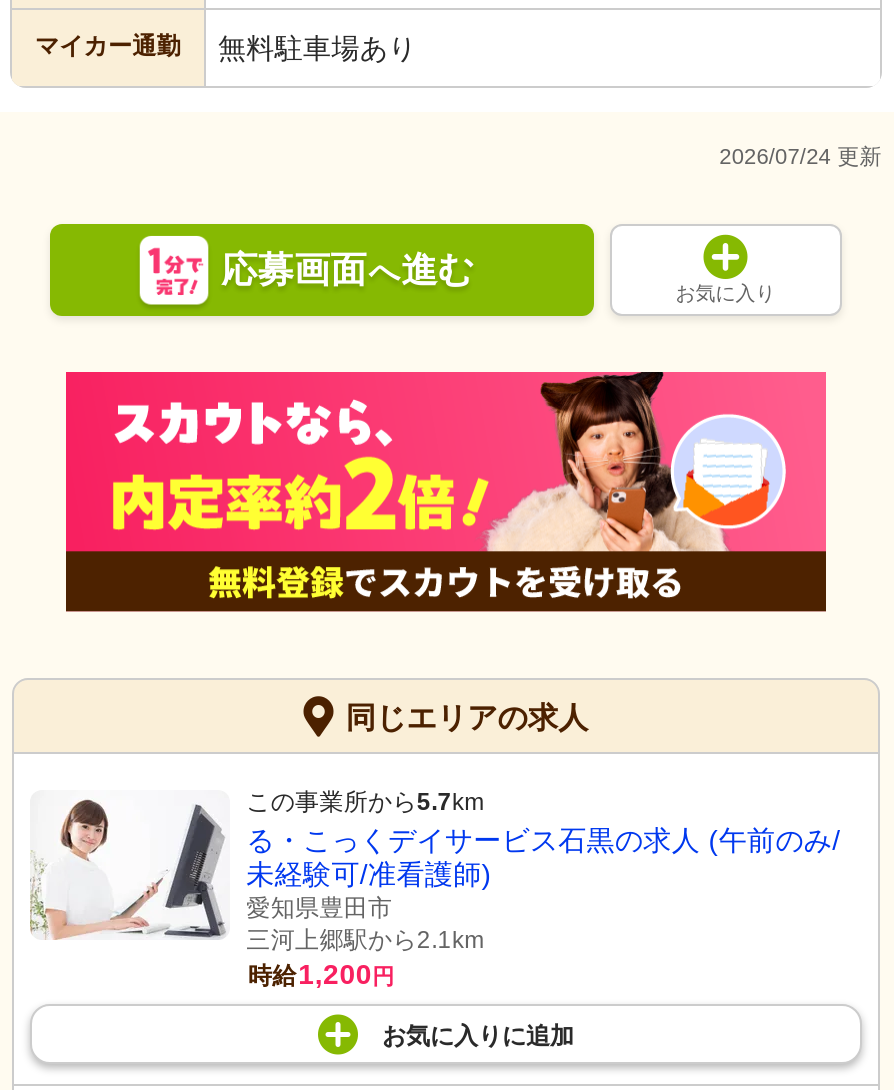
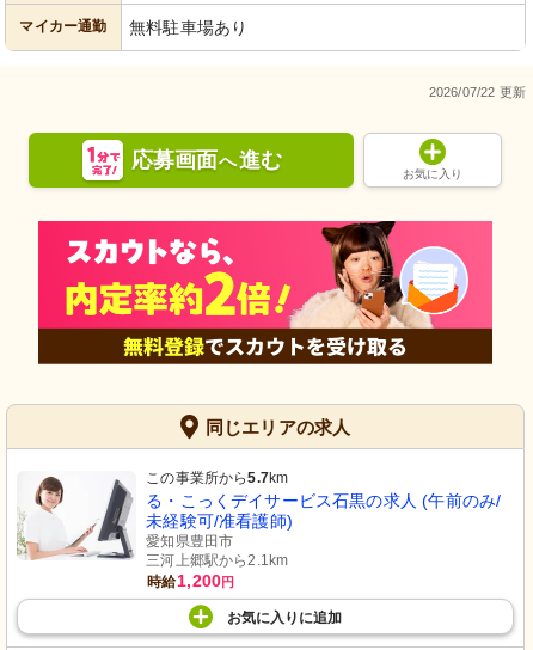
- 2026/07/24 更新
+ 2026/07/22 更新
